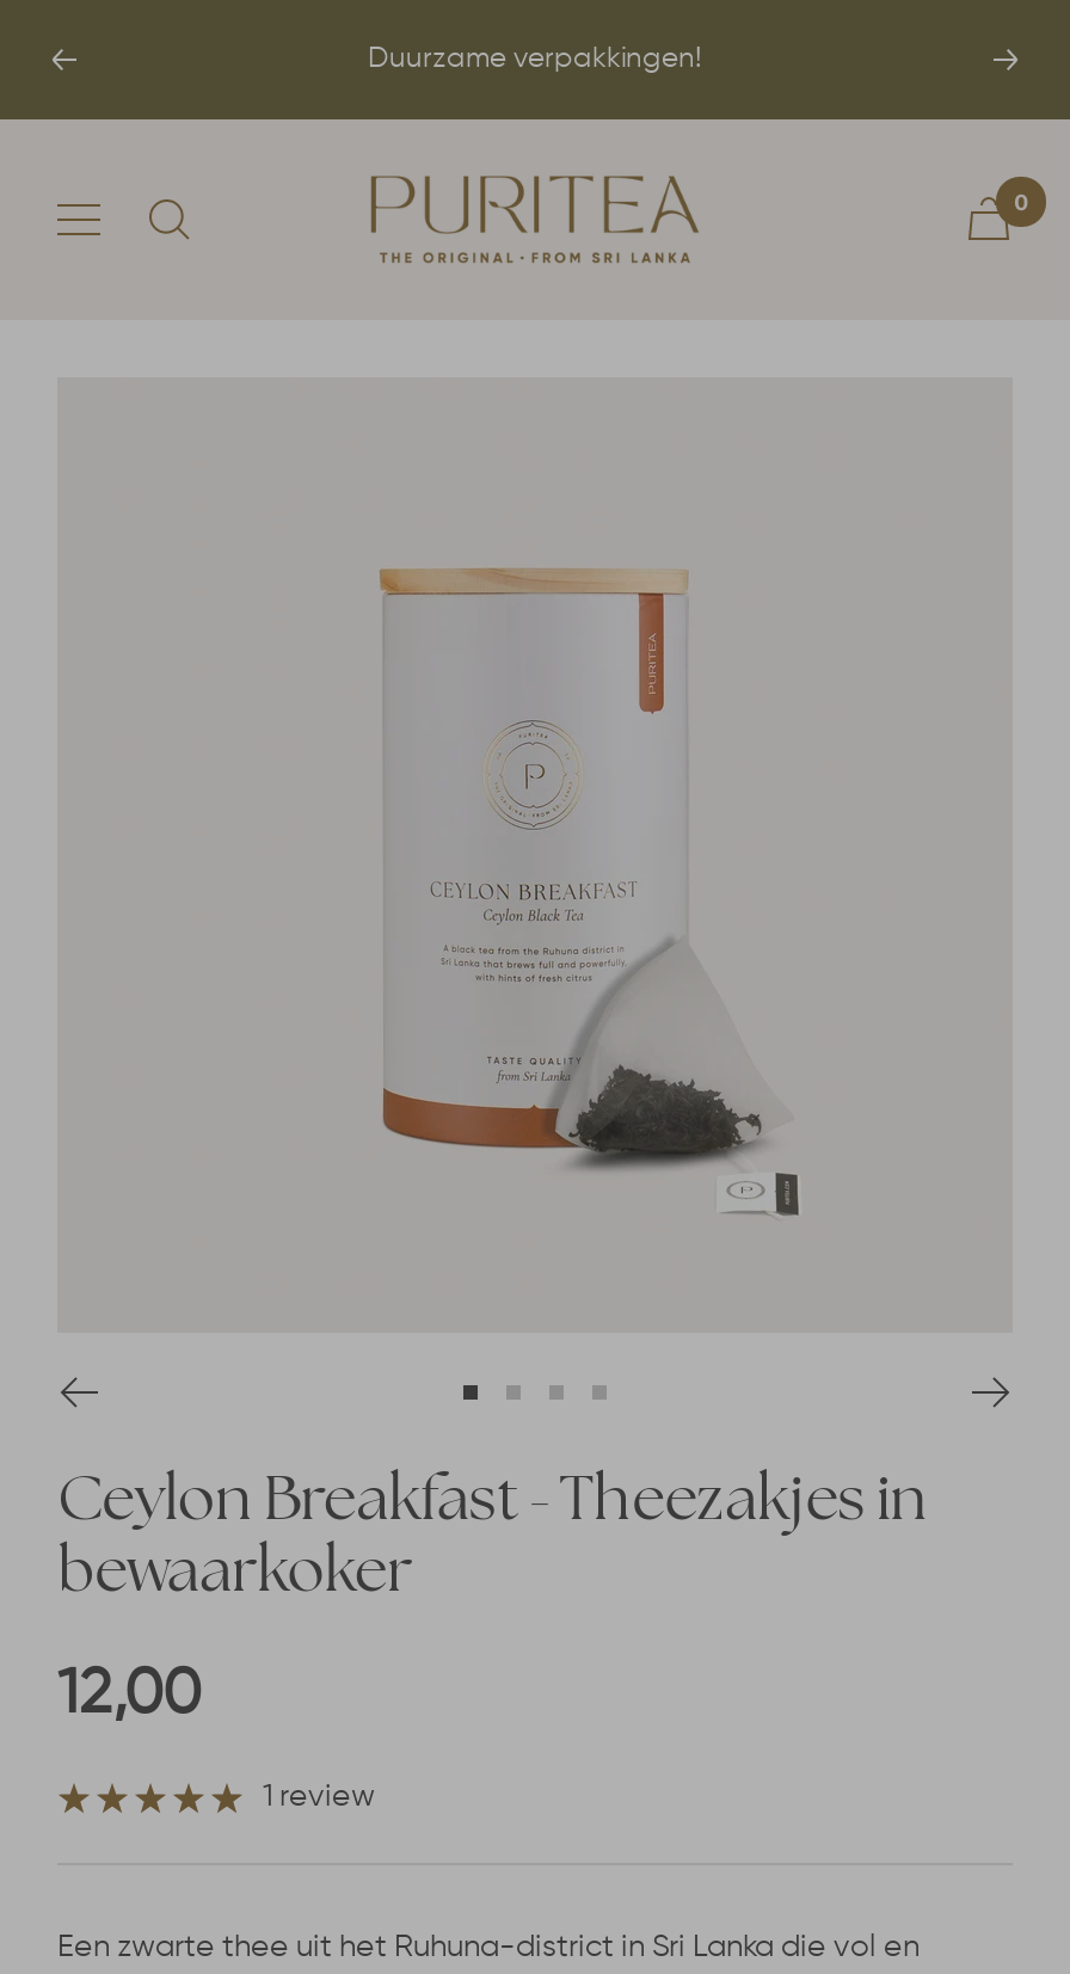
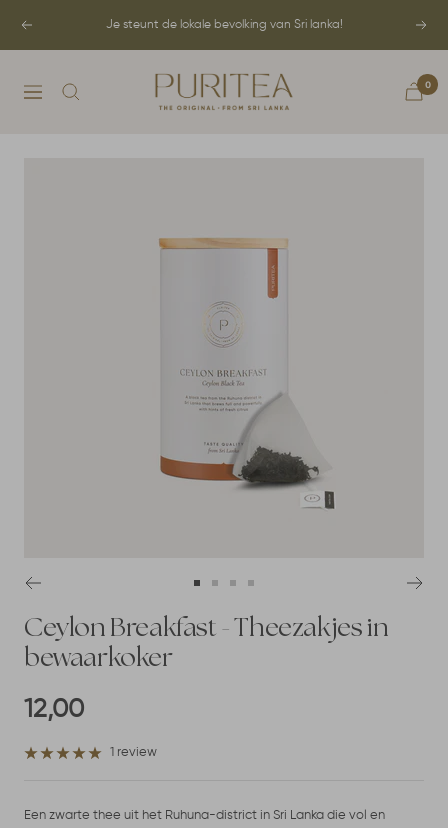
- Duurzame verpakkingen!
+ Je steunt de lokale bevolking van Sri lanka!
